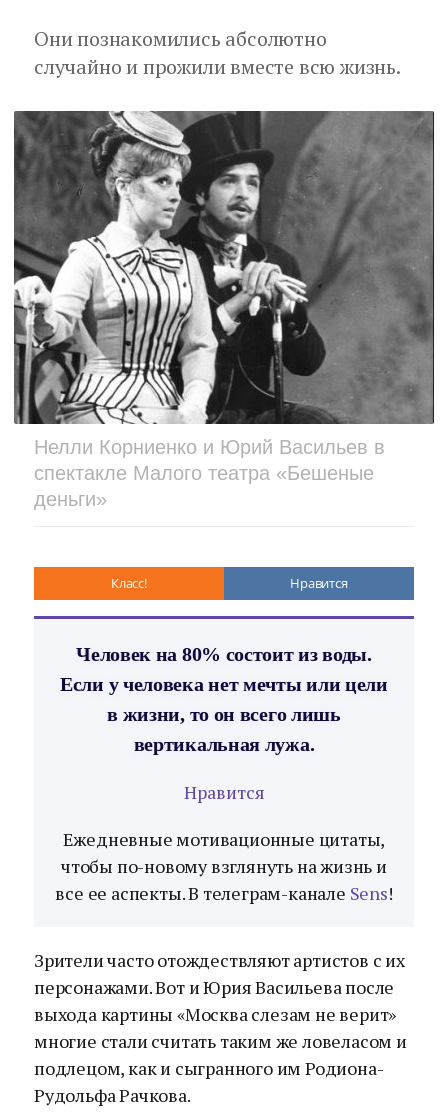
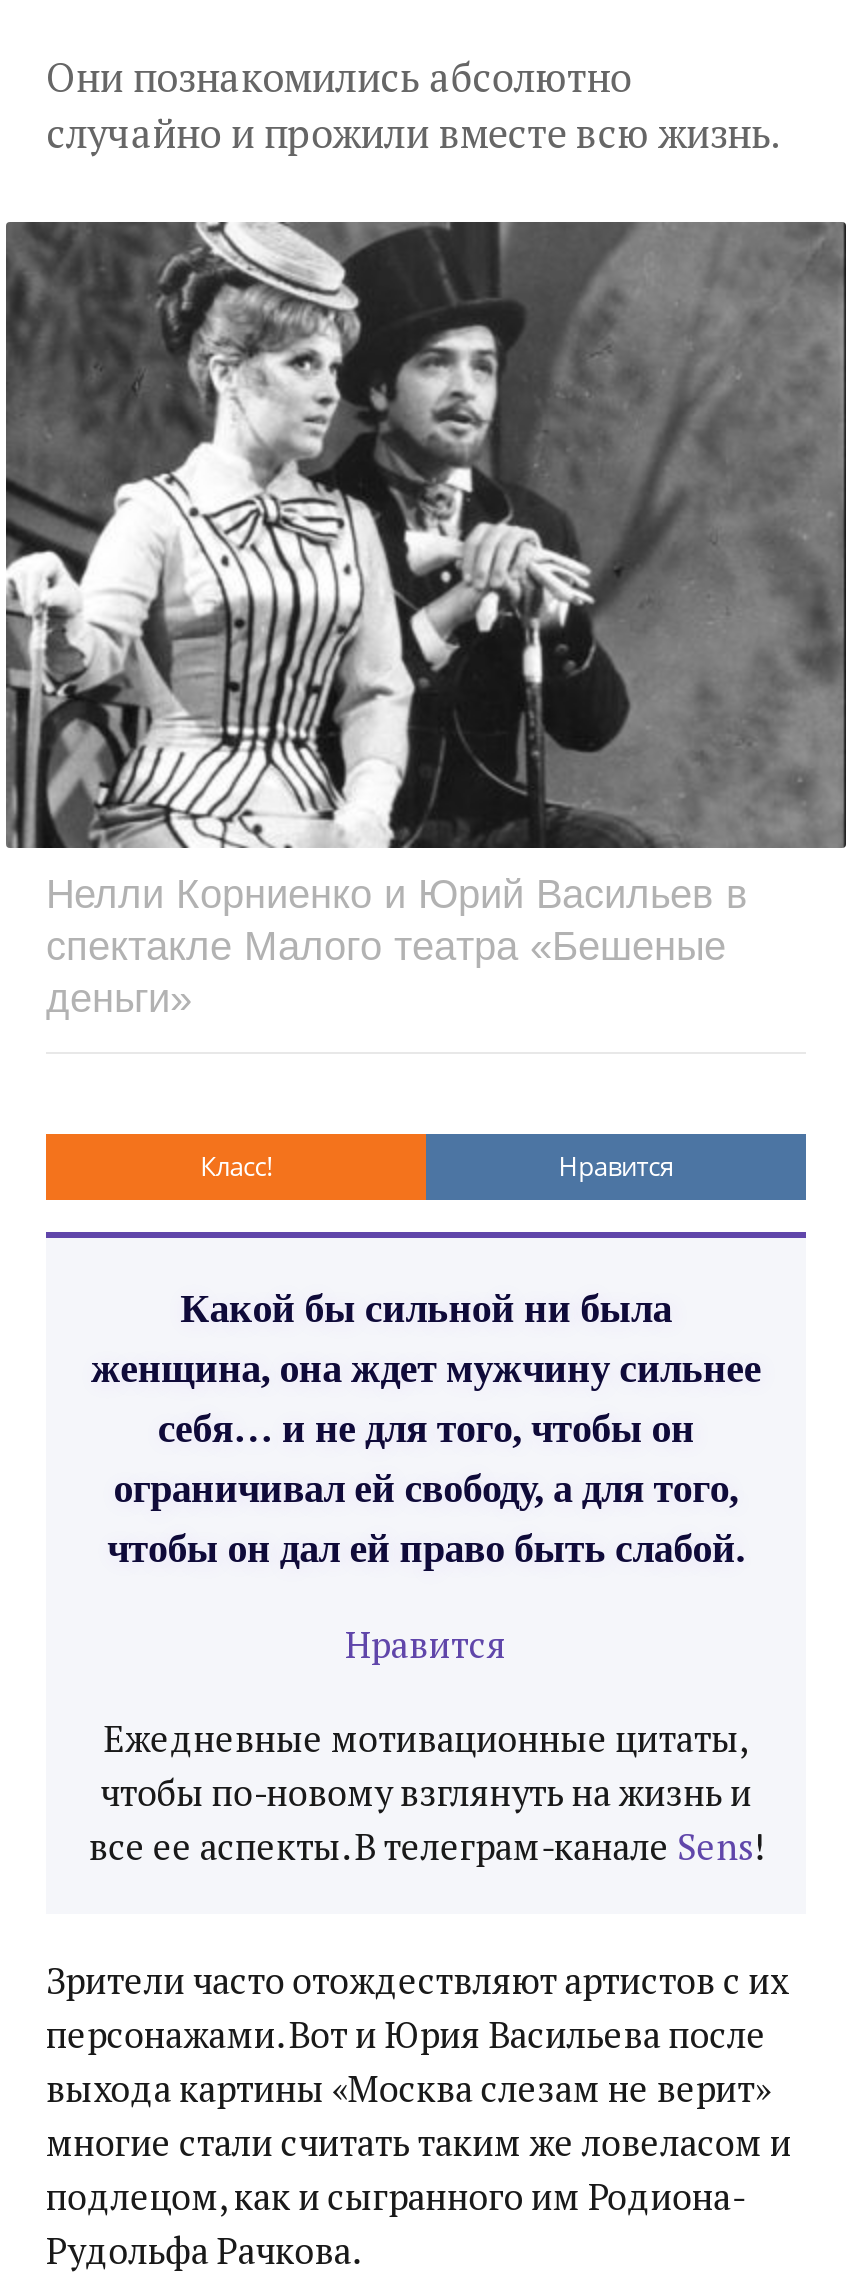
- Человек на 80% состоит из воды.
- Если у человека нет мечты или цели
- в жизни, то он всего лишь
- вертикальная лужа.
+ Какой бы сильной ни была
+ женщина, она ждет мужчину сильнее
+ себя… и не для того, чтобы он
+ ограничивал ей свободу, а для того,
+ чтобы он дал ей право быть слабой.
